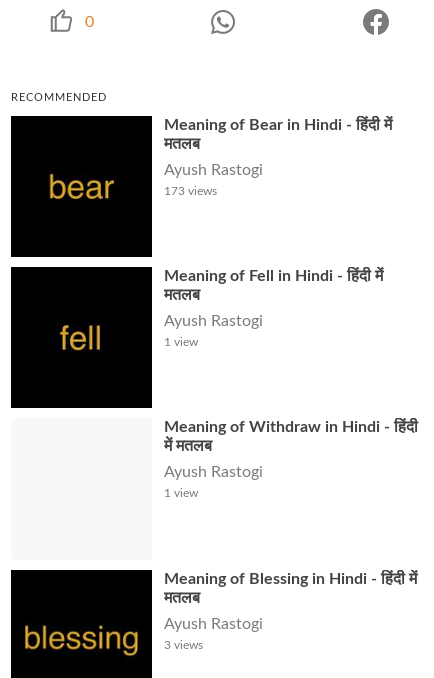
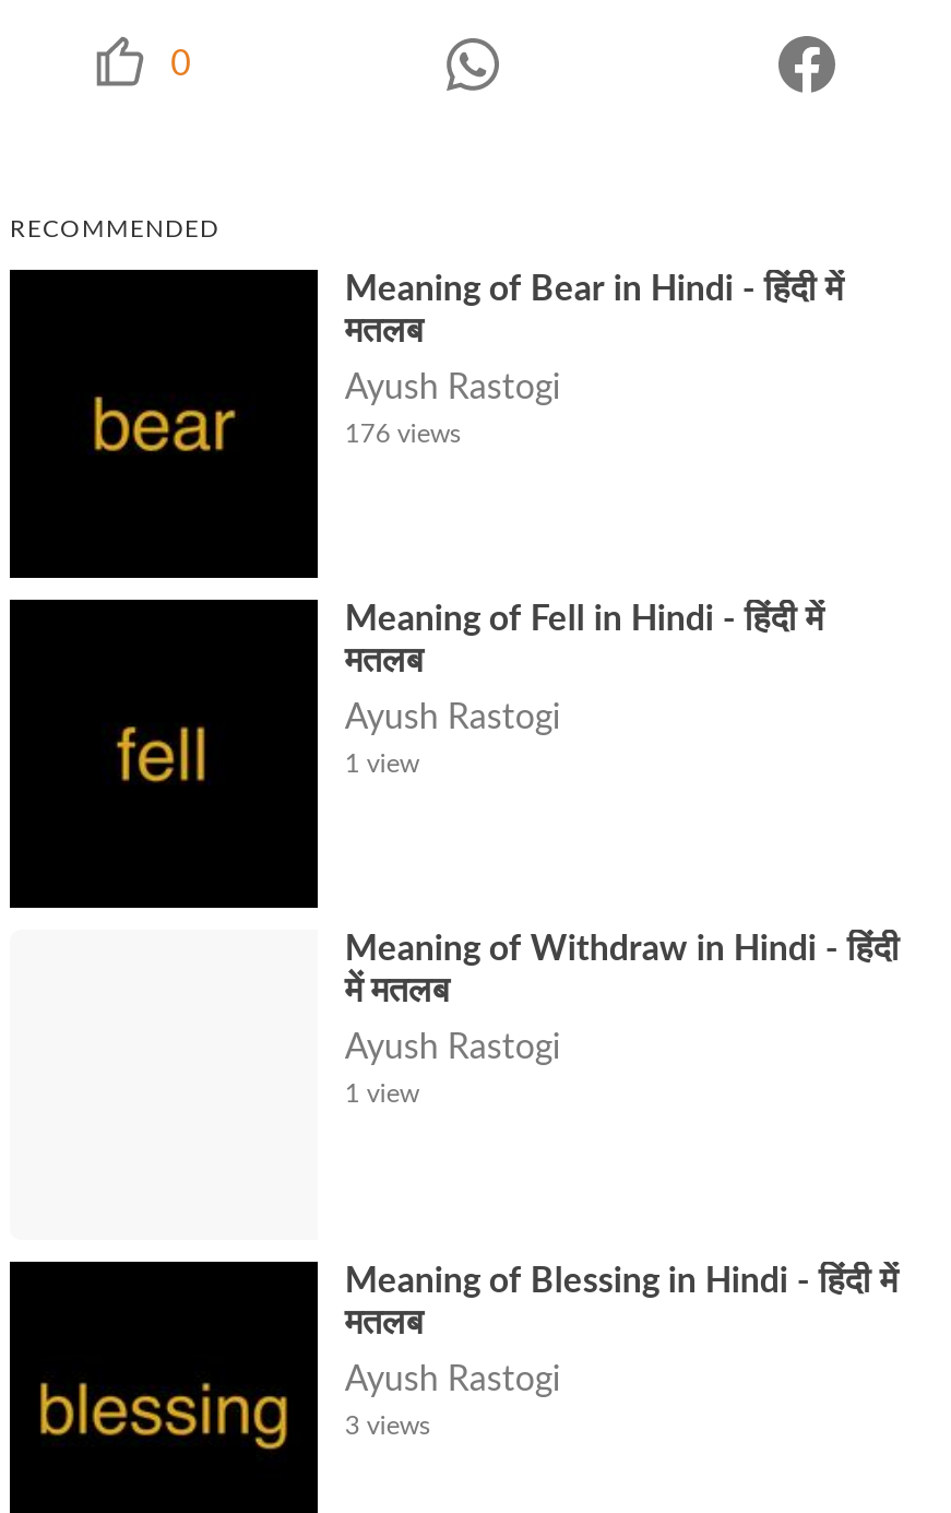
- 173 views
+ 176 views
